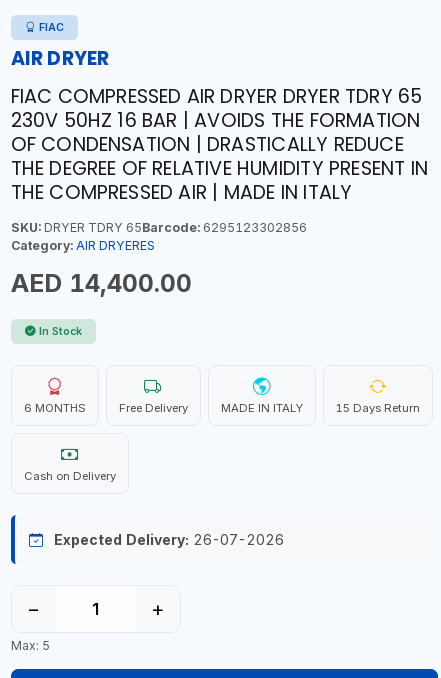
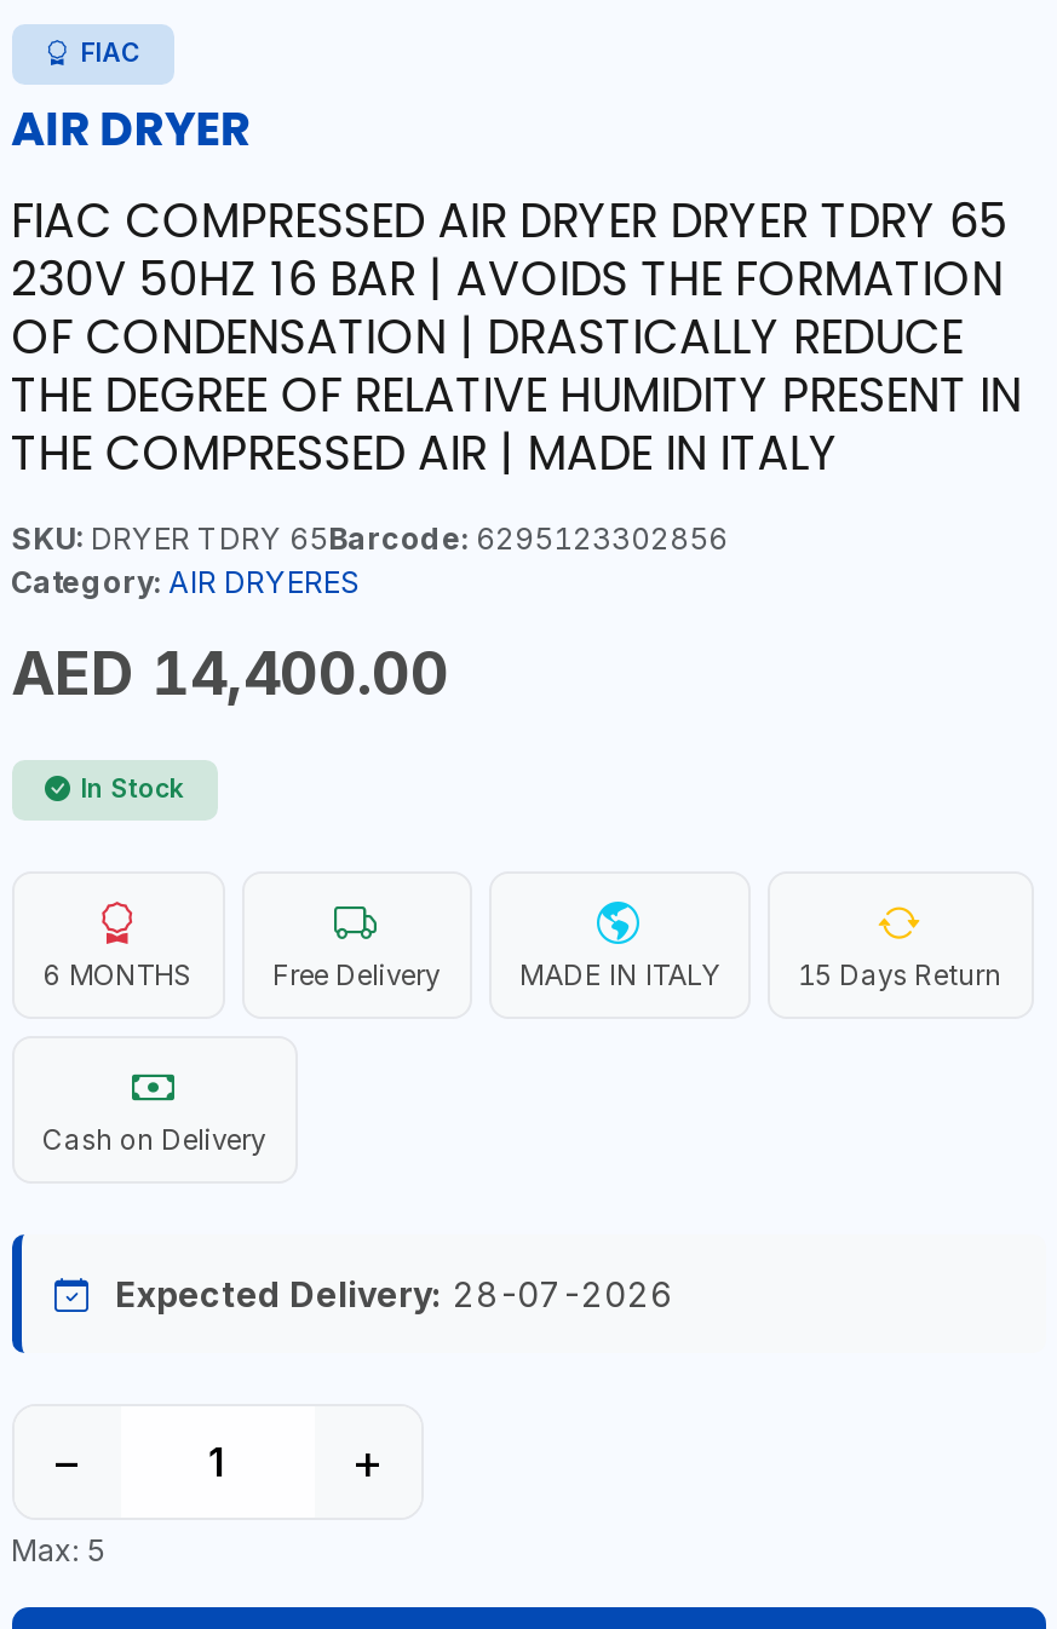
- Expected Delivery: 26-07-2026
+ Expected Delivery: 28-07-2026
